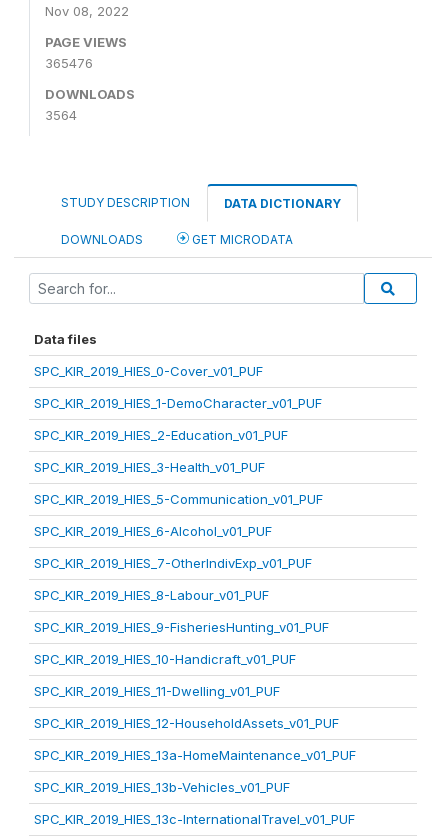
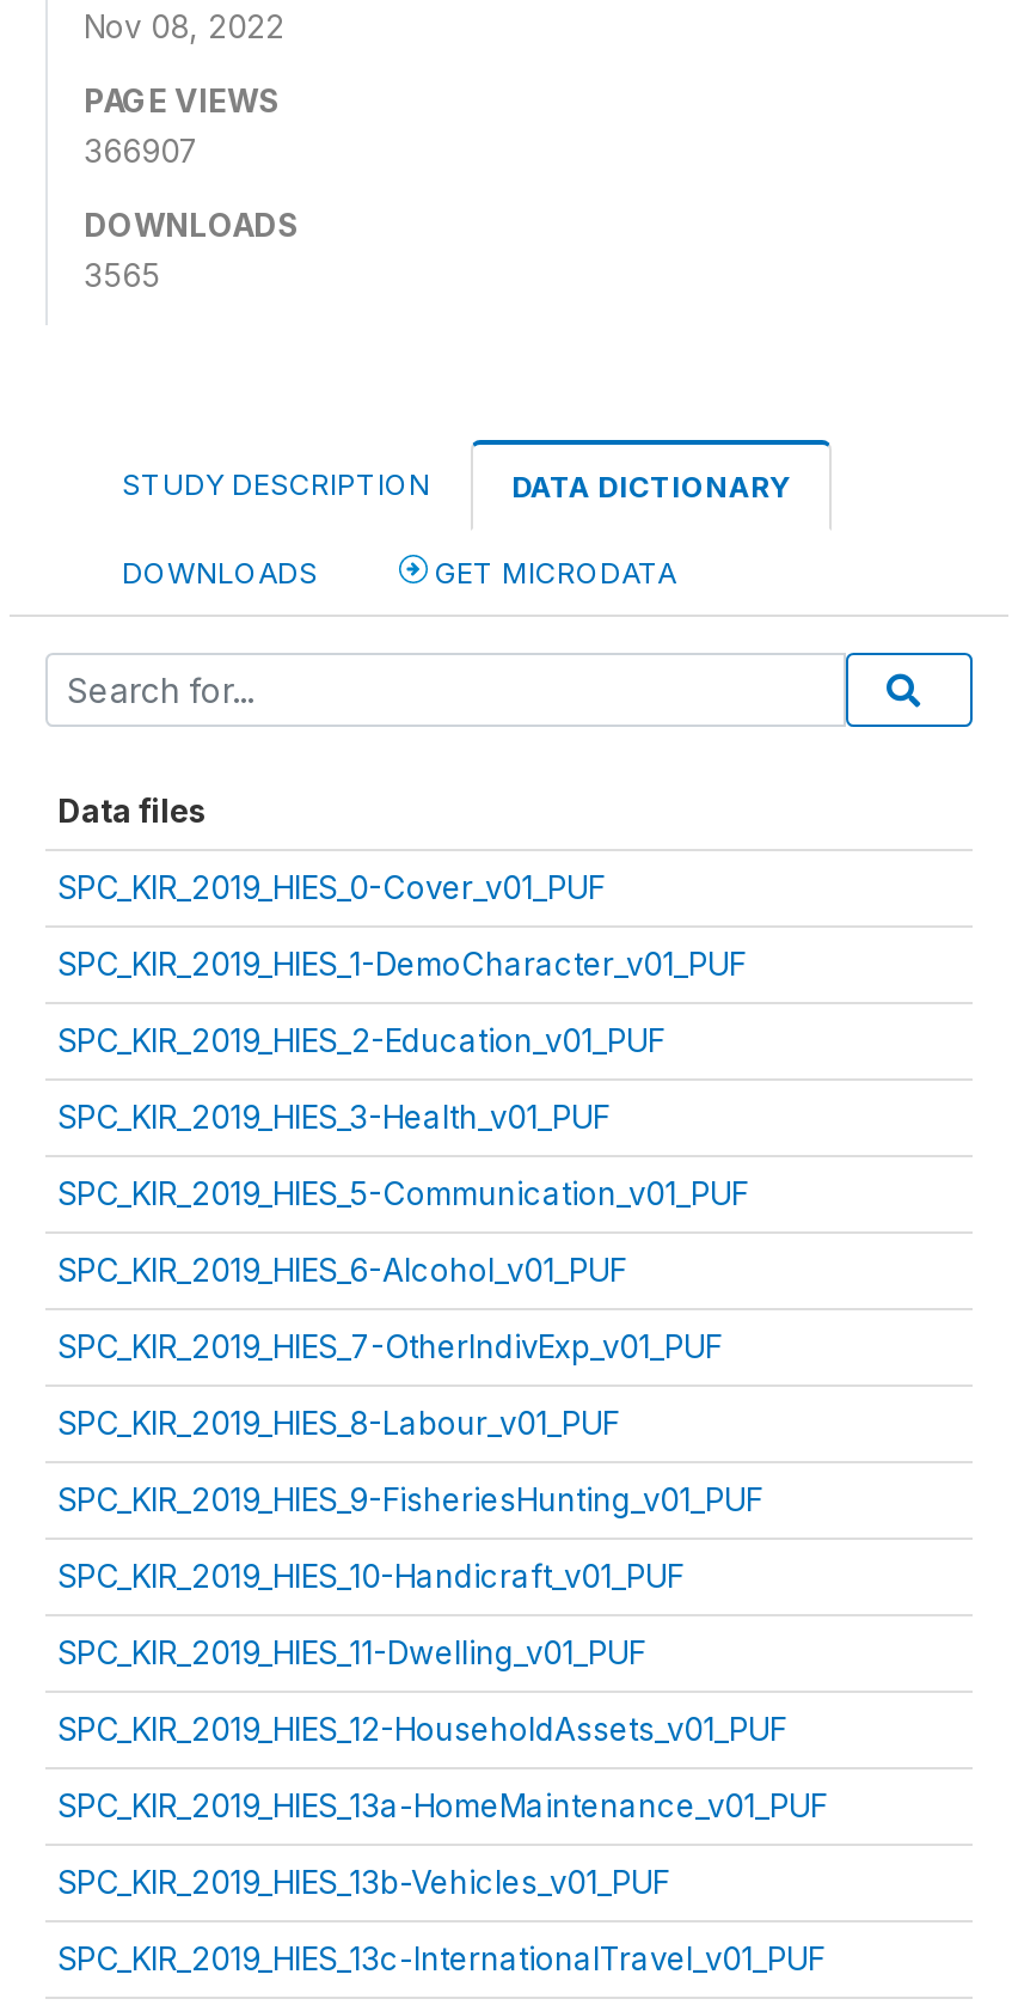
- 365476
+ 366907

- 3564
+ 3565
